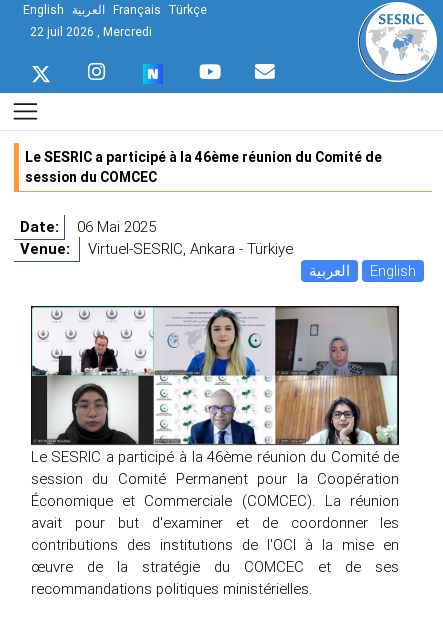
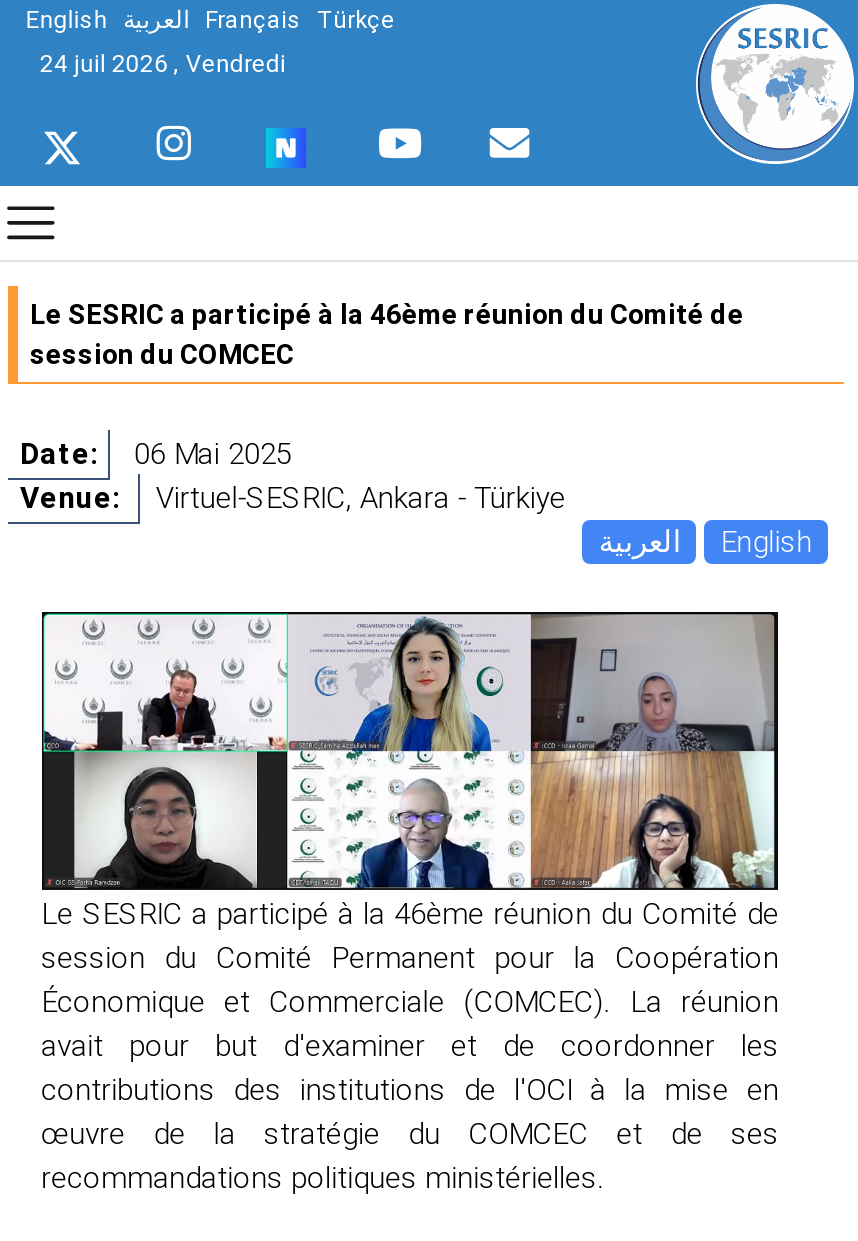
- 22 juil 2026 , Mercredi
+ 24 juil 2026 , Vendredi
